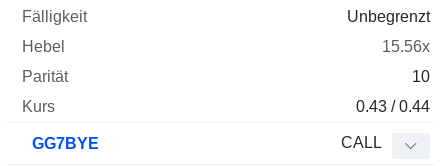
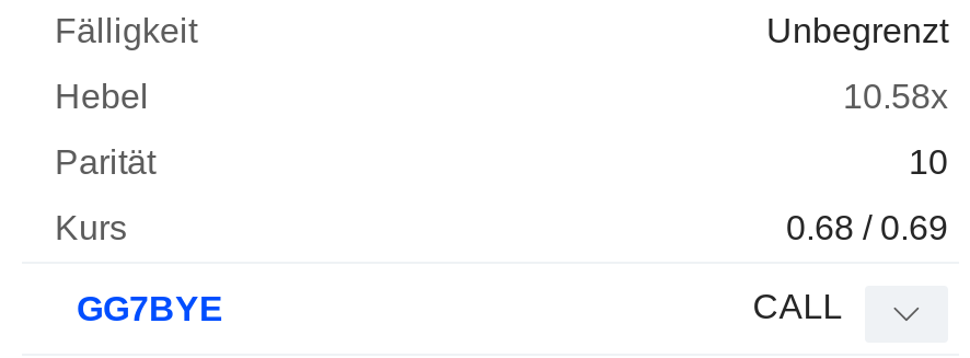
- 15.56x
+ 10.58x

- 0.43 / 0.44
+ 0.68 / 0.69
